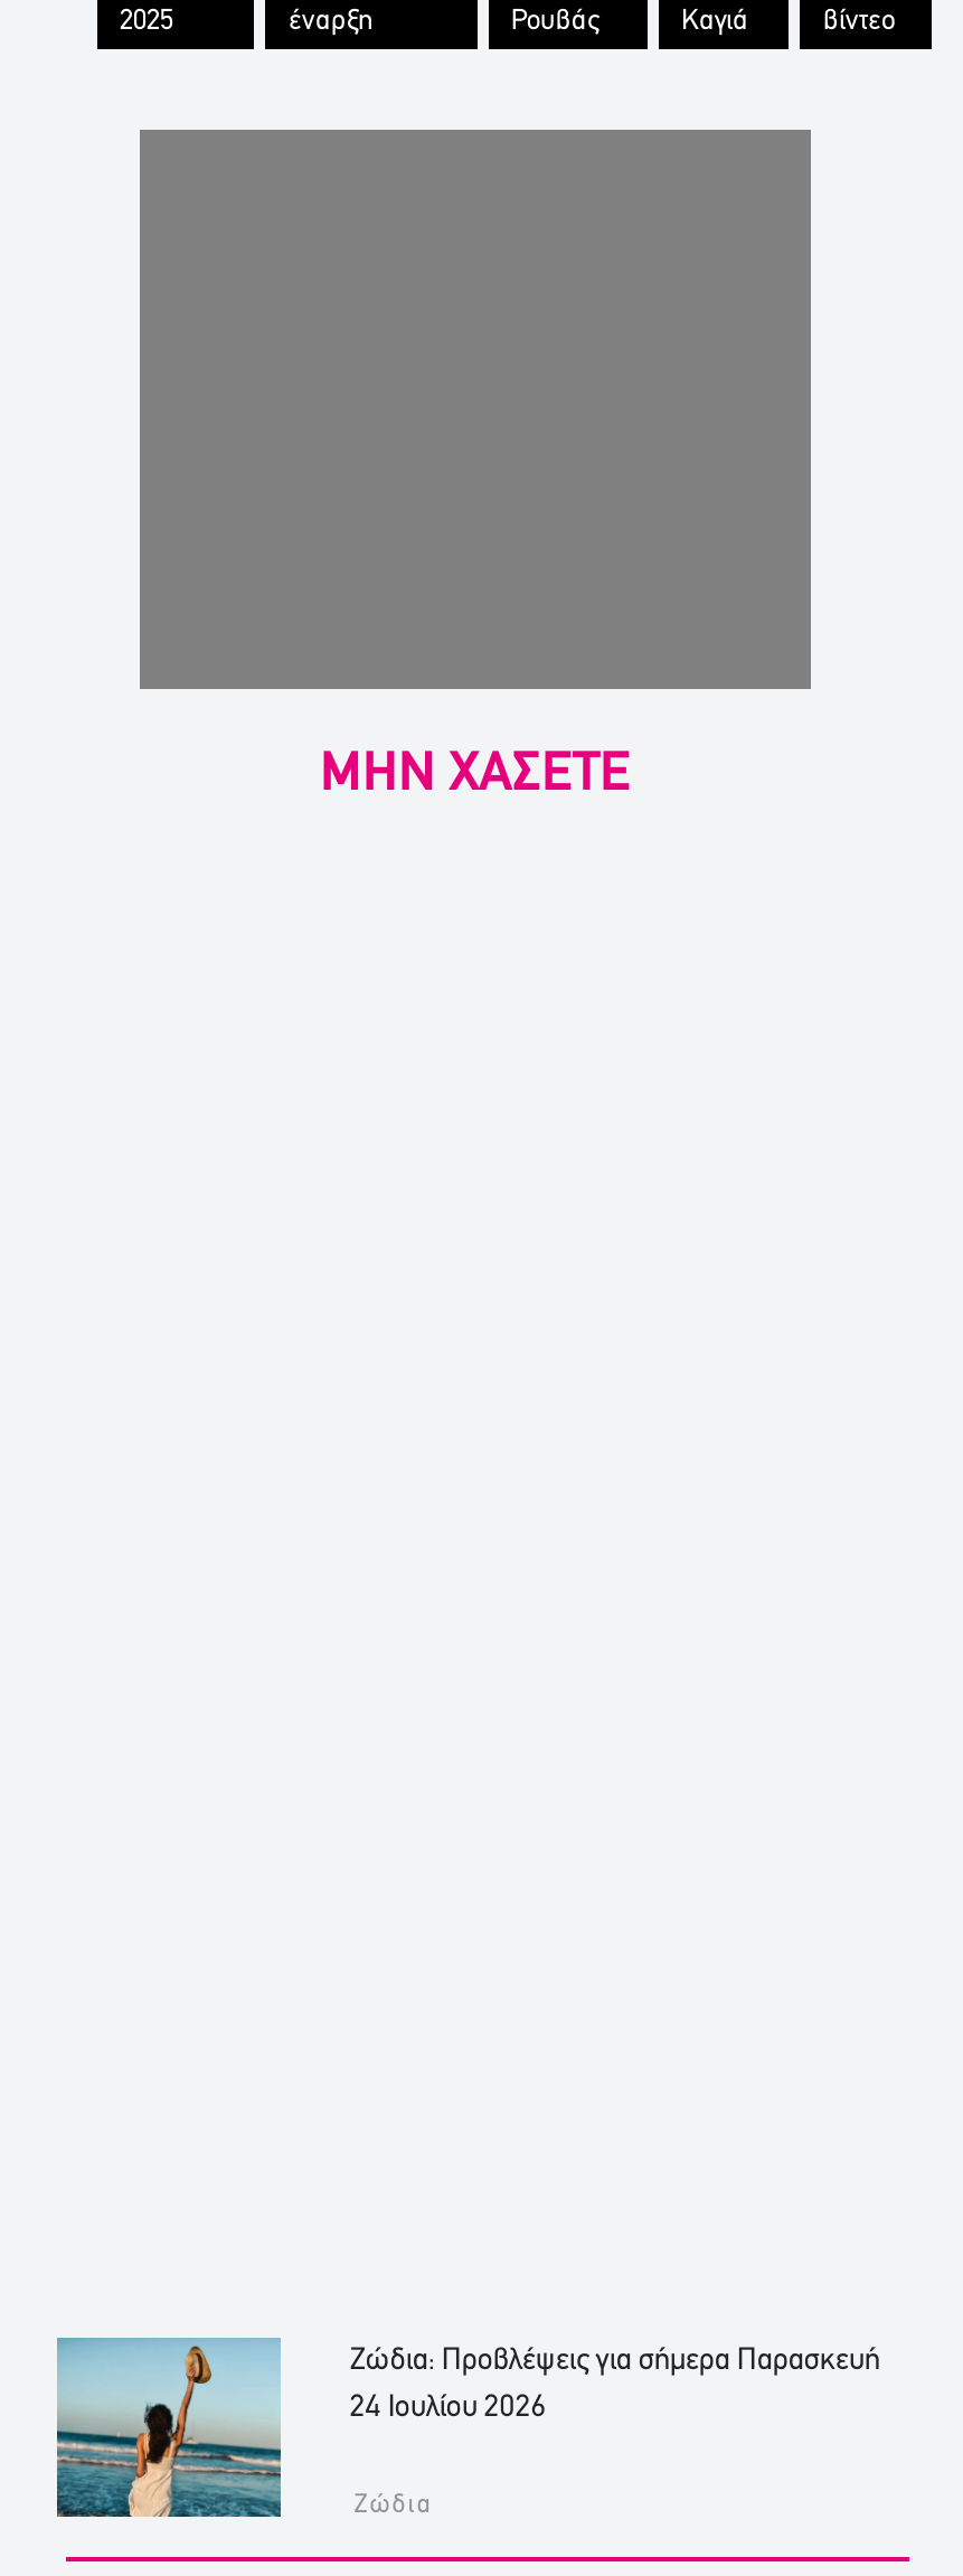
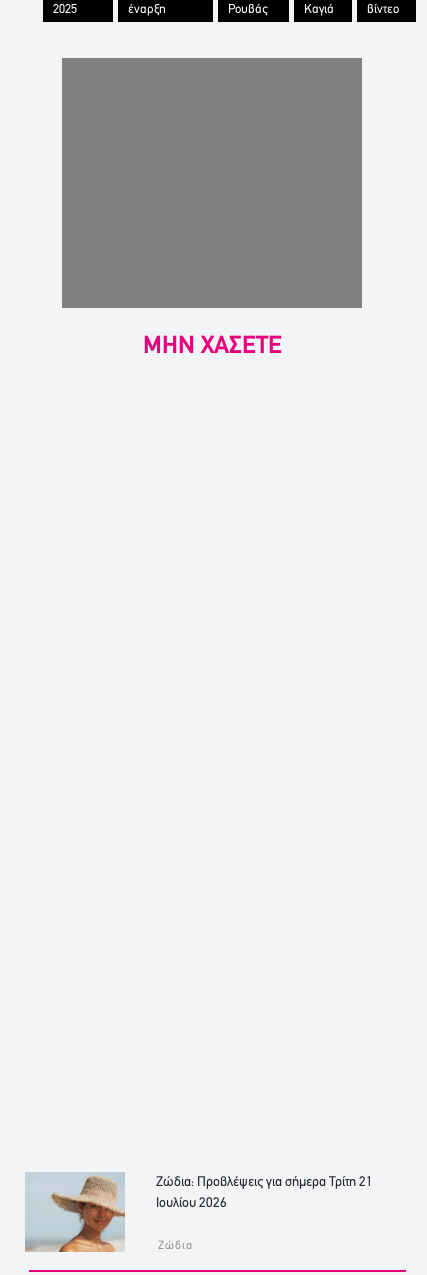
- [image]
- Ζώδια: Προβλέψεις για σήμερα Παρασκευή
- 24 Ιουλίου 2026
+ [image]
+ Ζώδια: Προβλέψεις για σήμερα Τρίτη 21
+ Ιουλίου 2026
